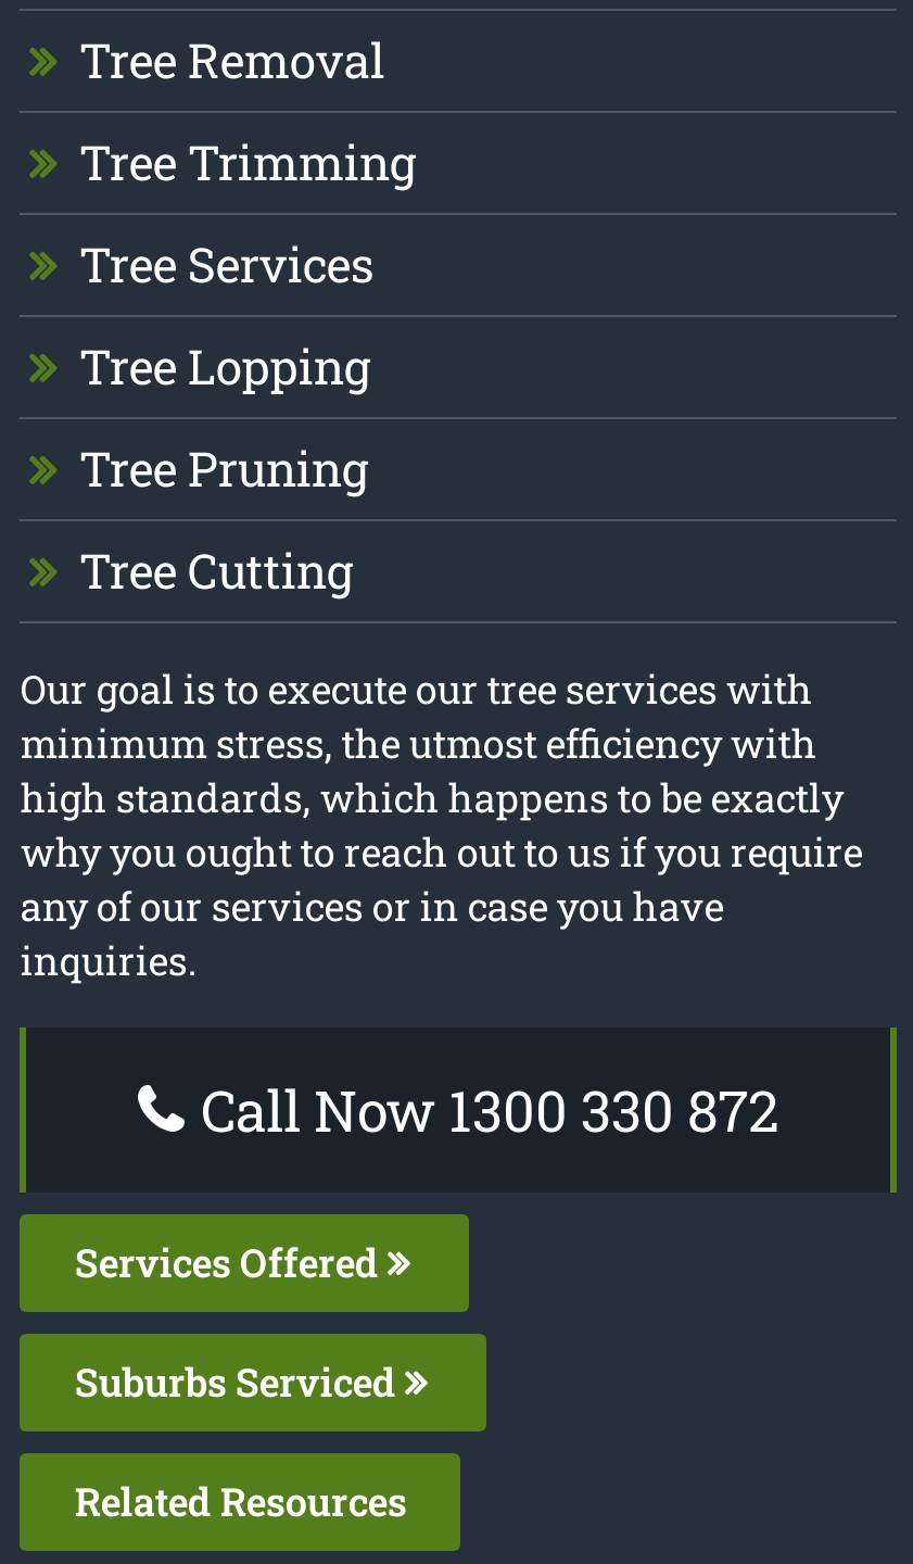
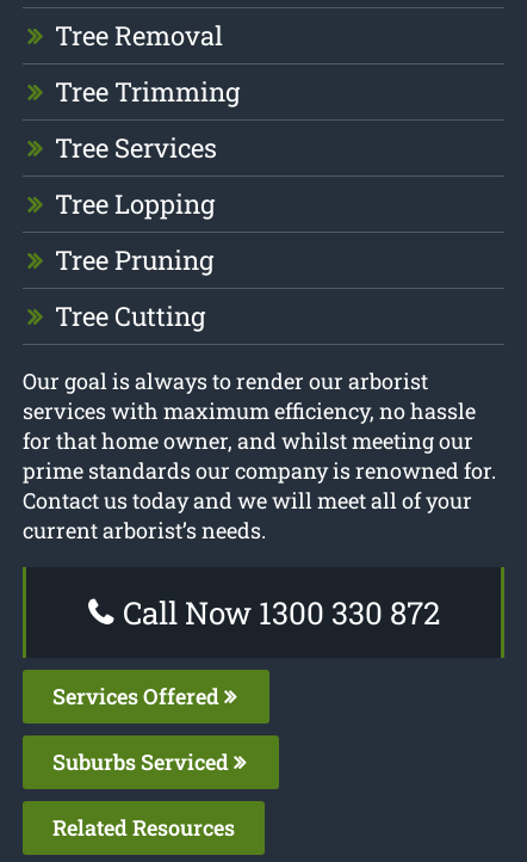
- Our goal is to execute our tree services with
- minimum stress, the utmost efficiency with
- high standards, which happens to be exactly
- why you ought to reach out to us if you require
- any of our services or in case you have
- inquiries.
+ Our goal is always to render our arborist
+ services with maximum efficiency, no hassle
+ for that home owner, and whilst meeting our
+ prime standards our company is renowned for.
+ Contact us today and we will meet all of your
+ current arborist’s needs.
